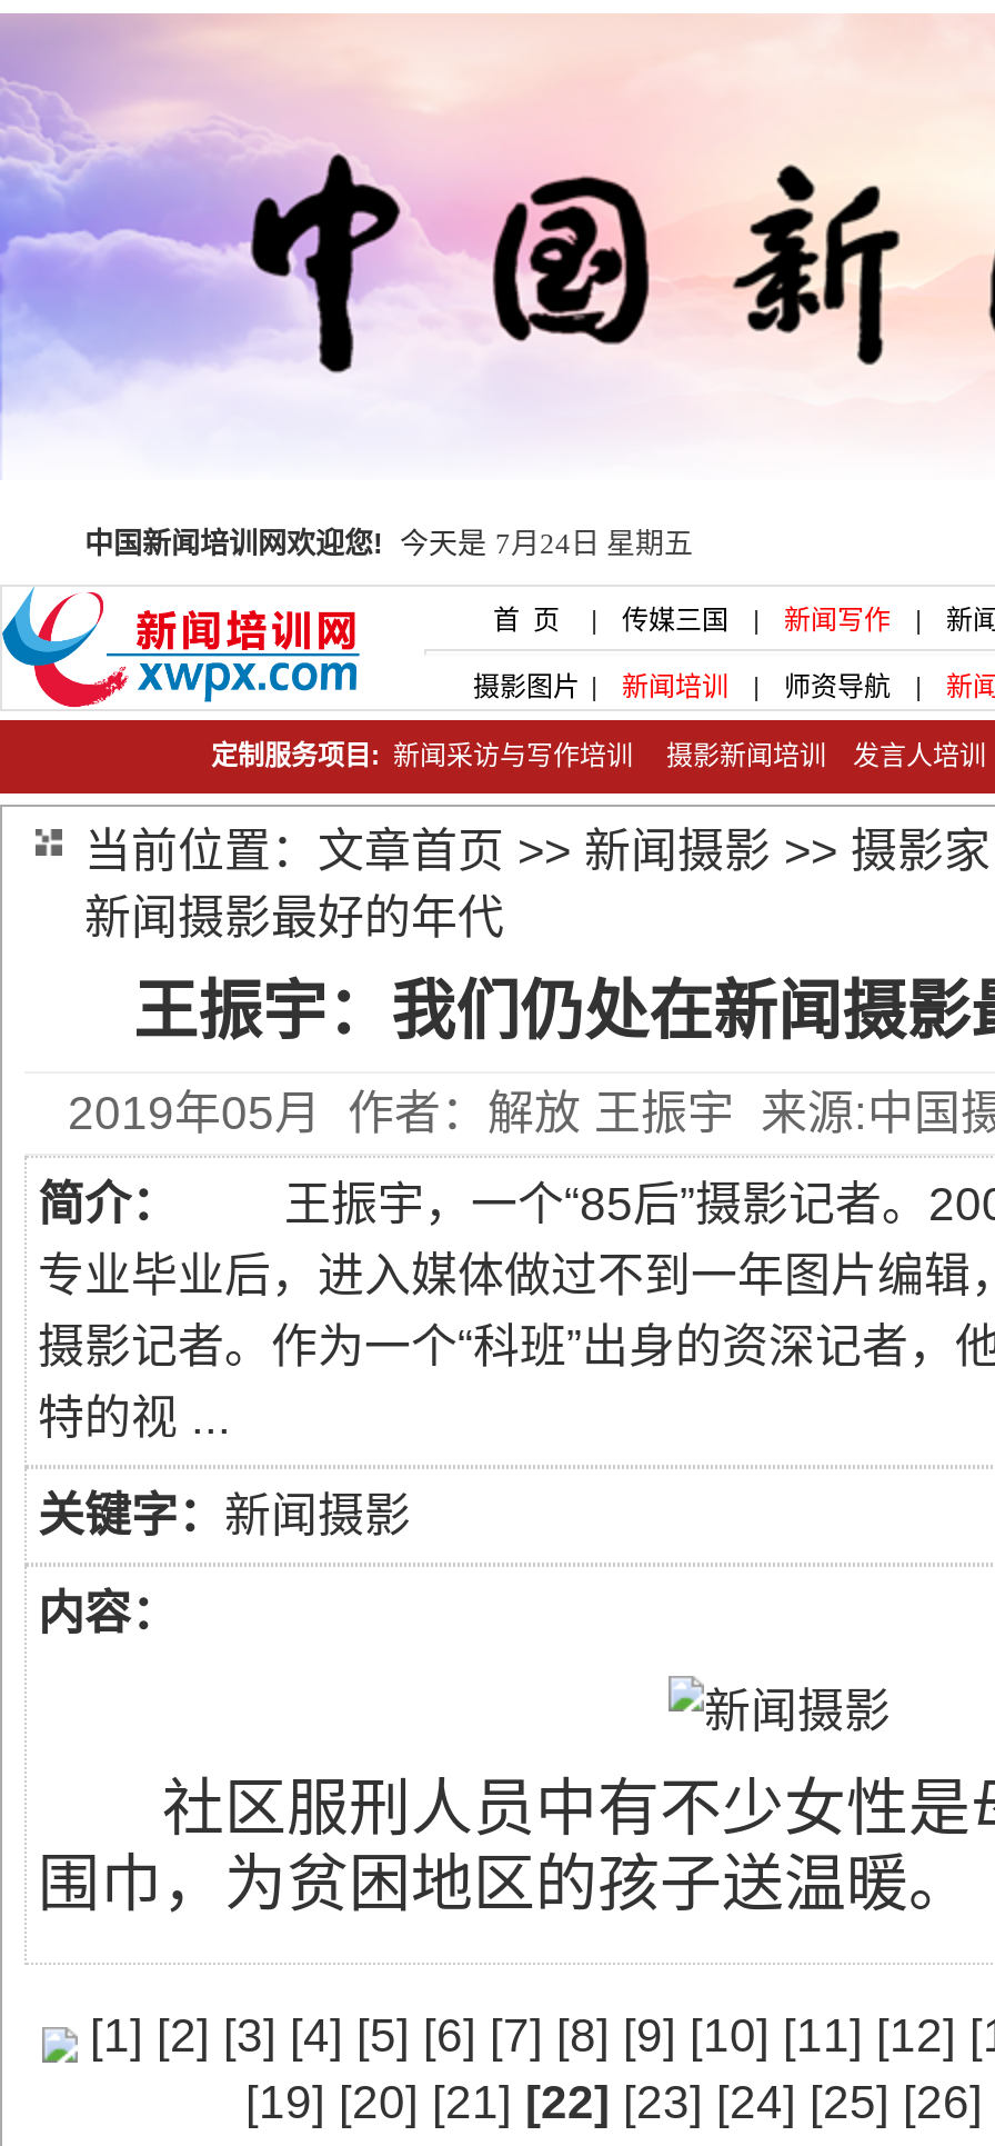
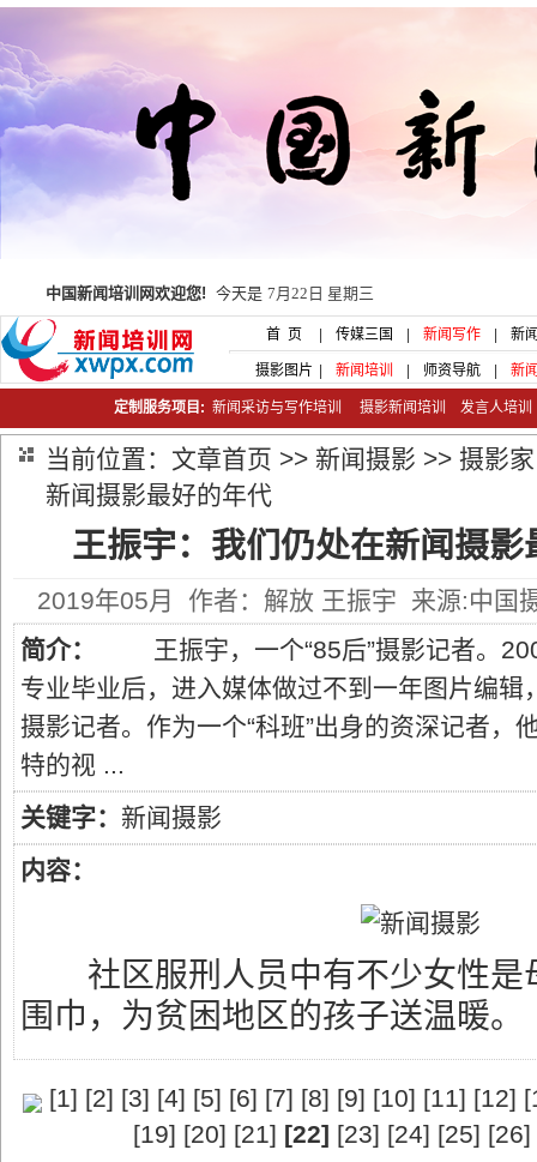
- 中国新闻培训网欢迎您!今天是7月24日 星期五
+ 中国新闻培训网欢迎您!今天是7月22日 星期三
